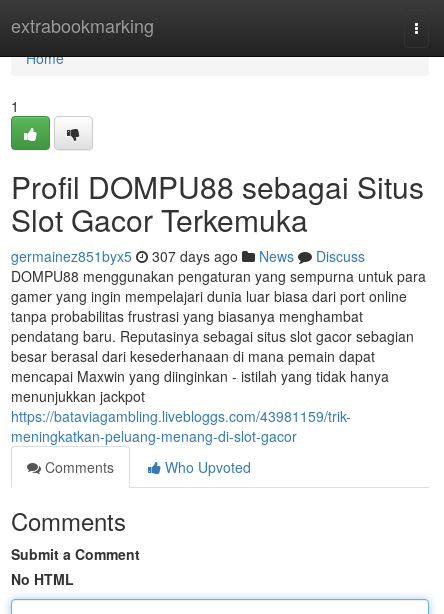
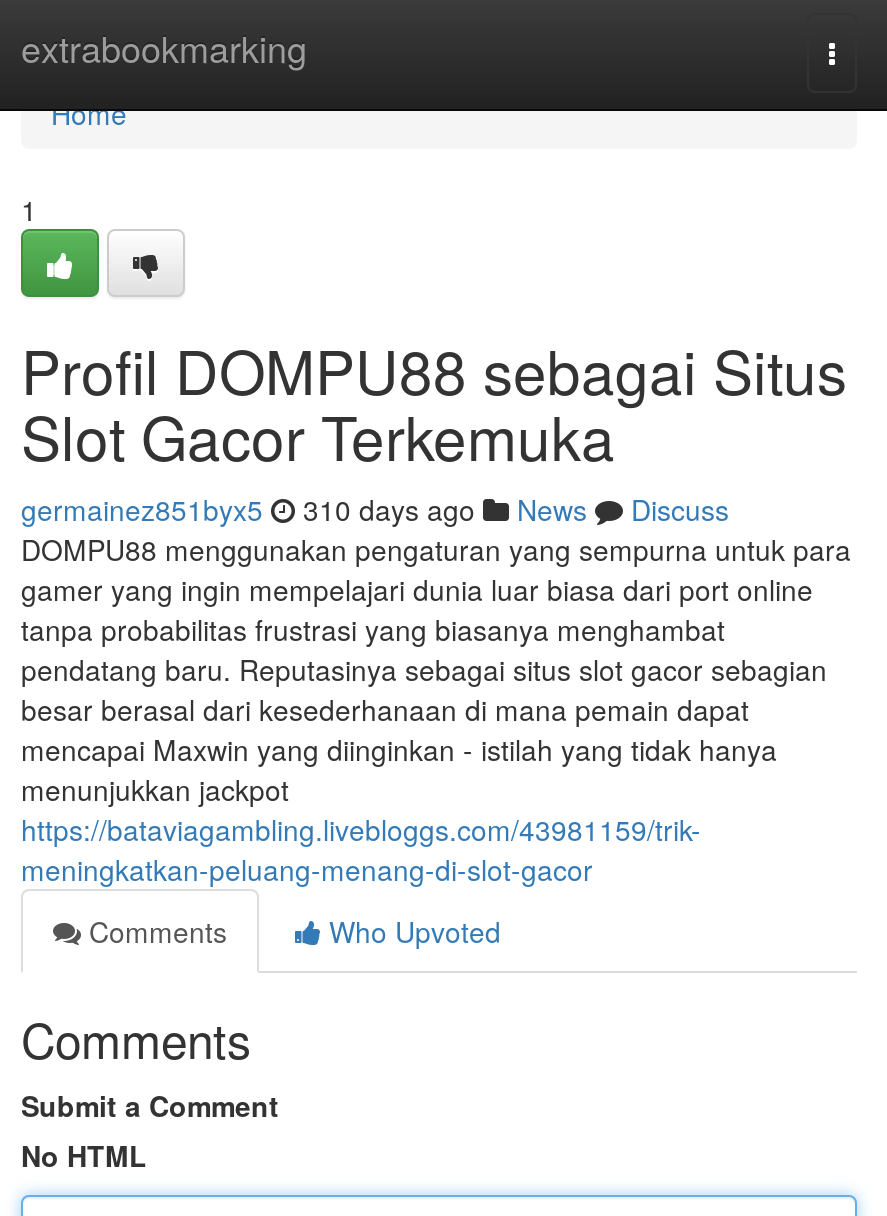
- germainez851byx5 307 days ago News Discuss
+ germainez851byx5 310 days ago News Discuss
